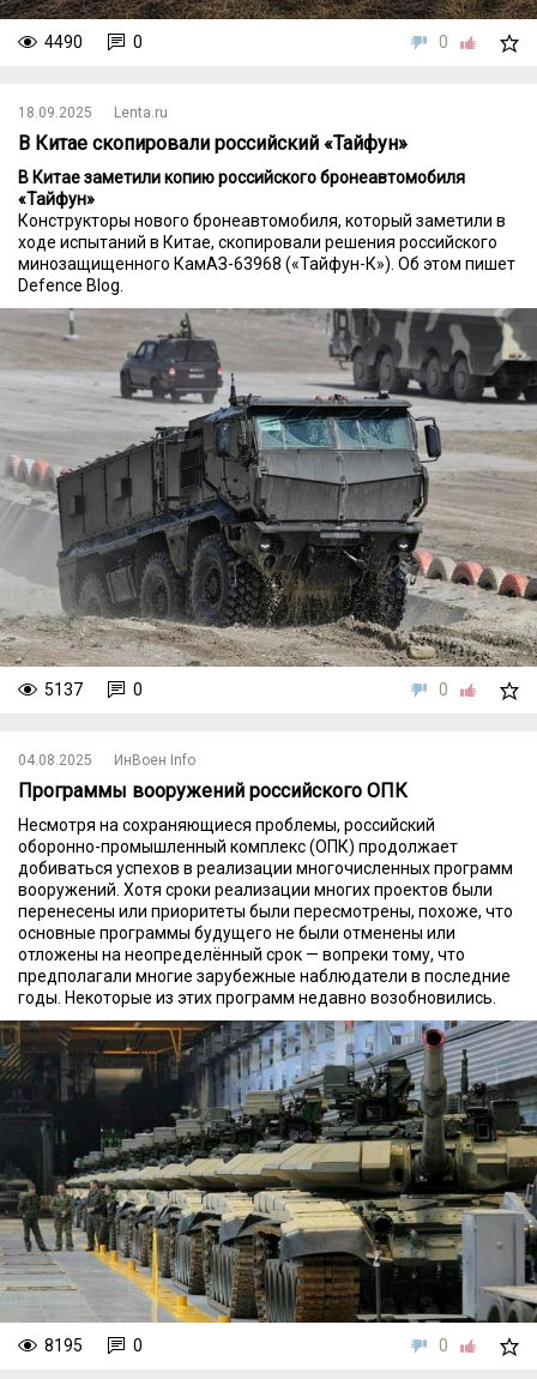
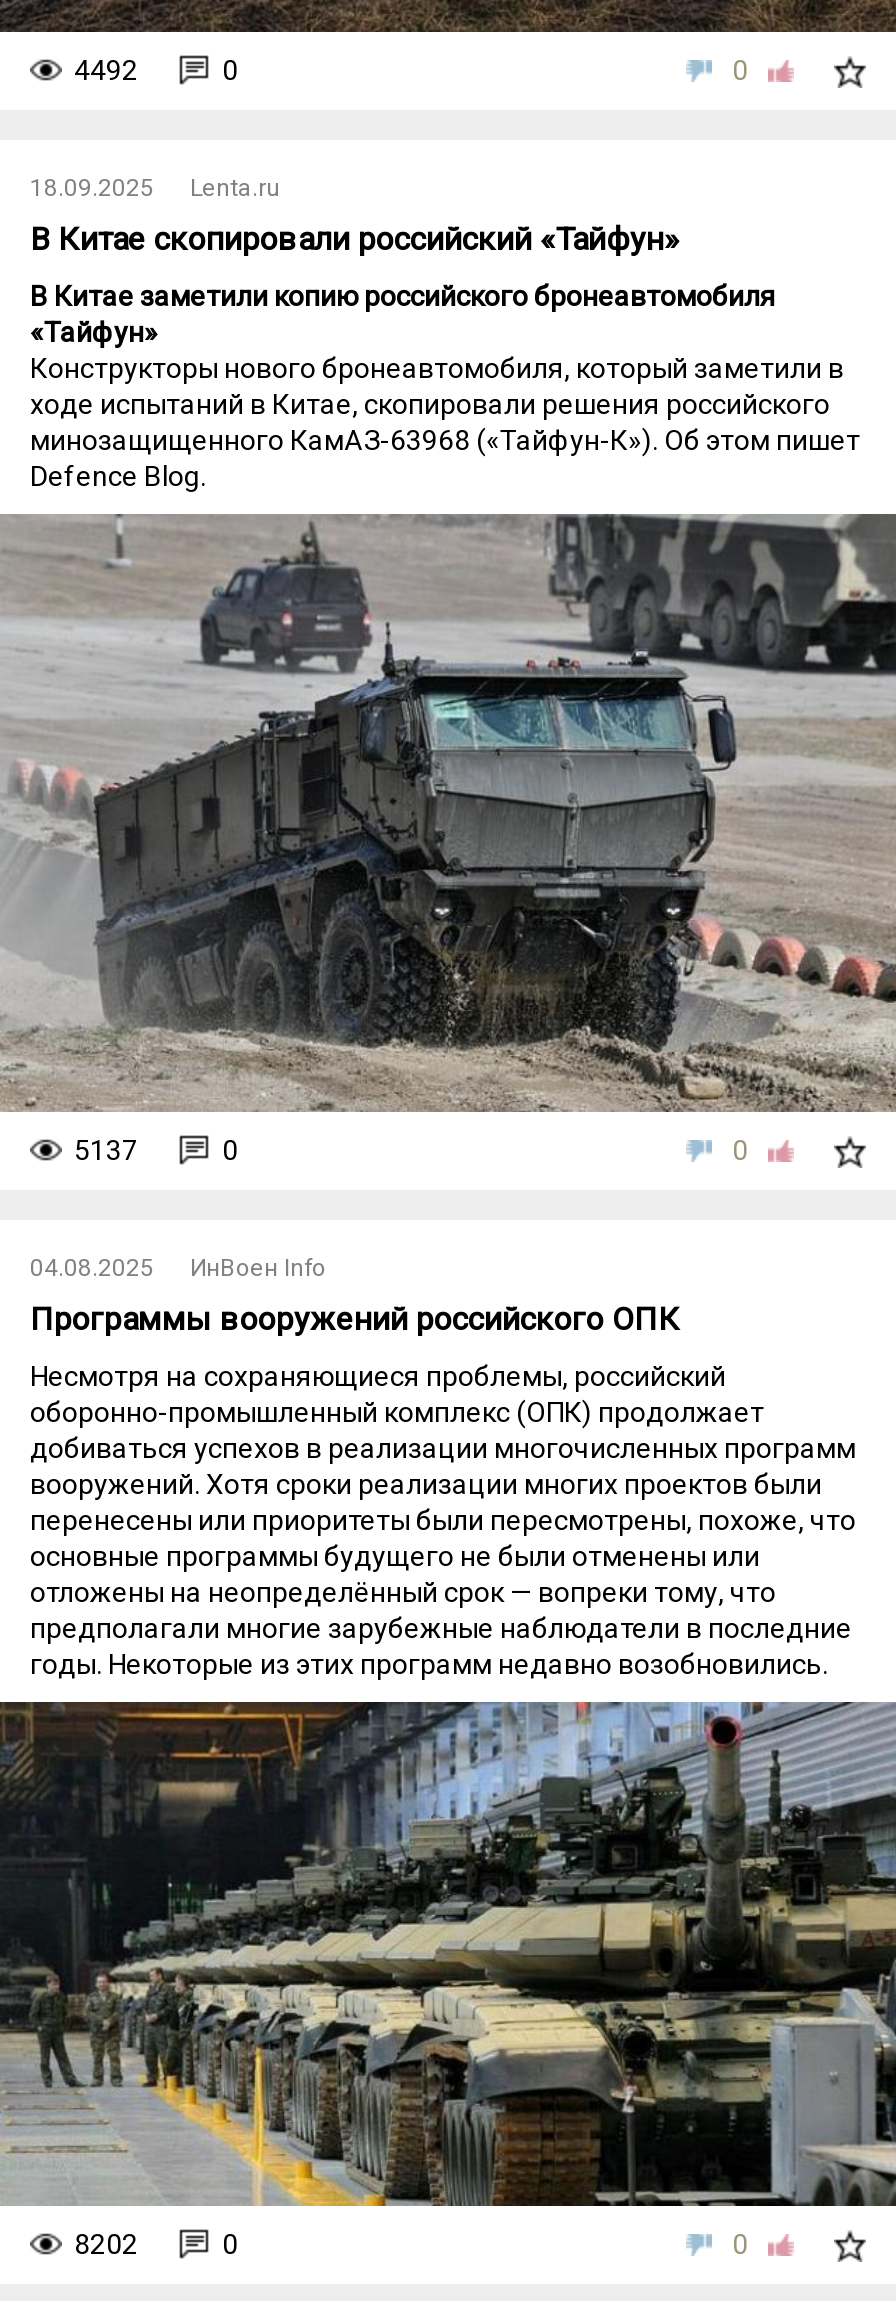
- 4490
+ 4492

- 8195
+ 8202
